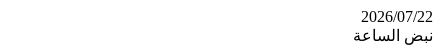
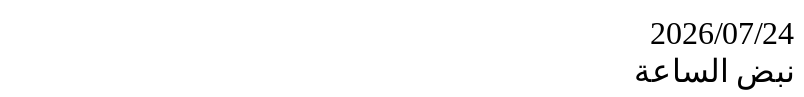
- 2026/07/22
+ 2026/07/24
